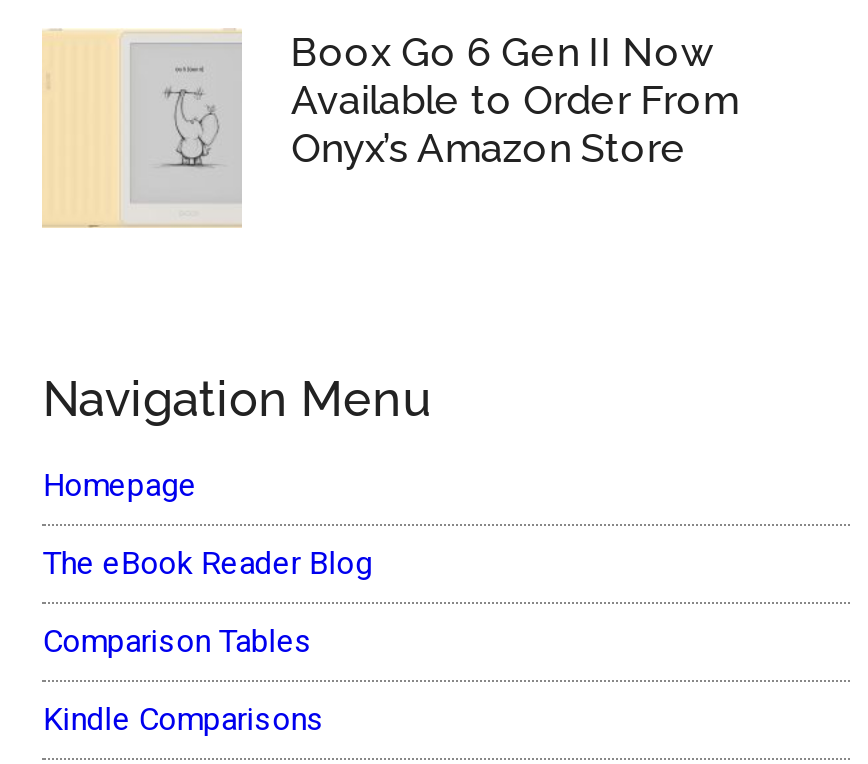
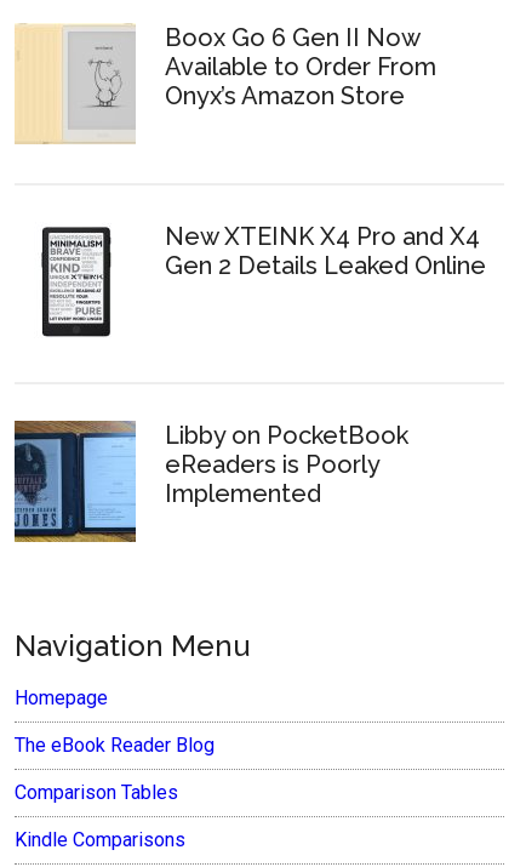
+ [image]
+ Libby on PocketBook
+ eReaders is Poorly
+ Implemented

+ [image]

+ New XTEINK X4 Pro and X4
+ Gen 2 Details Leaked Online
